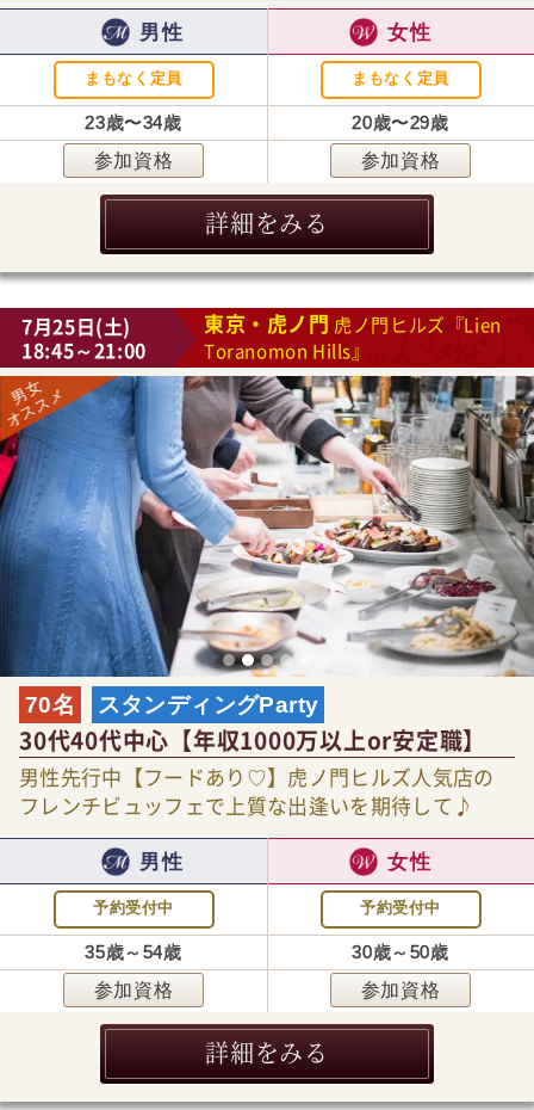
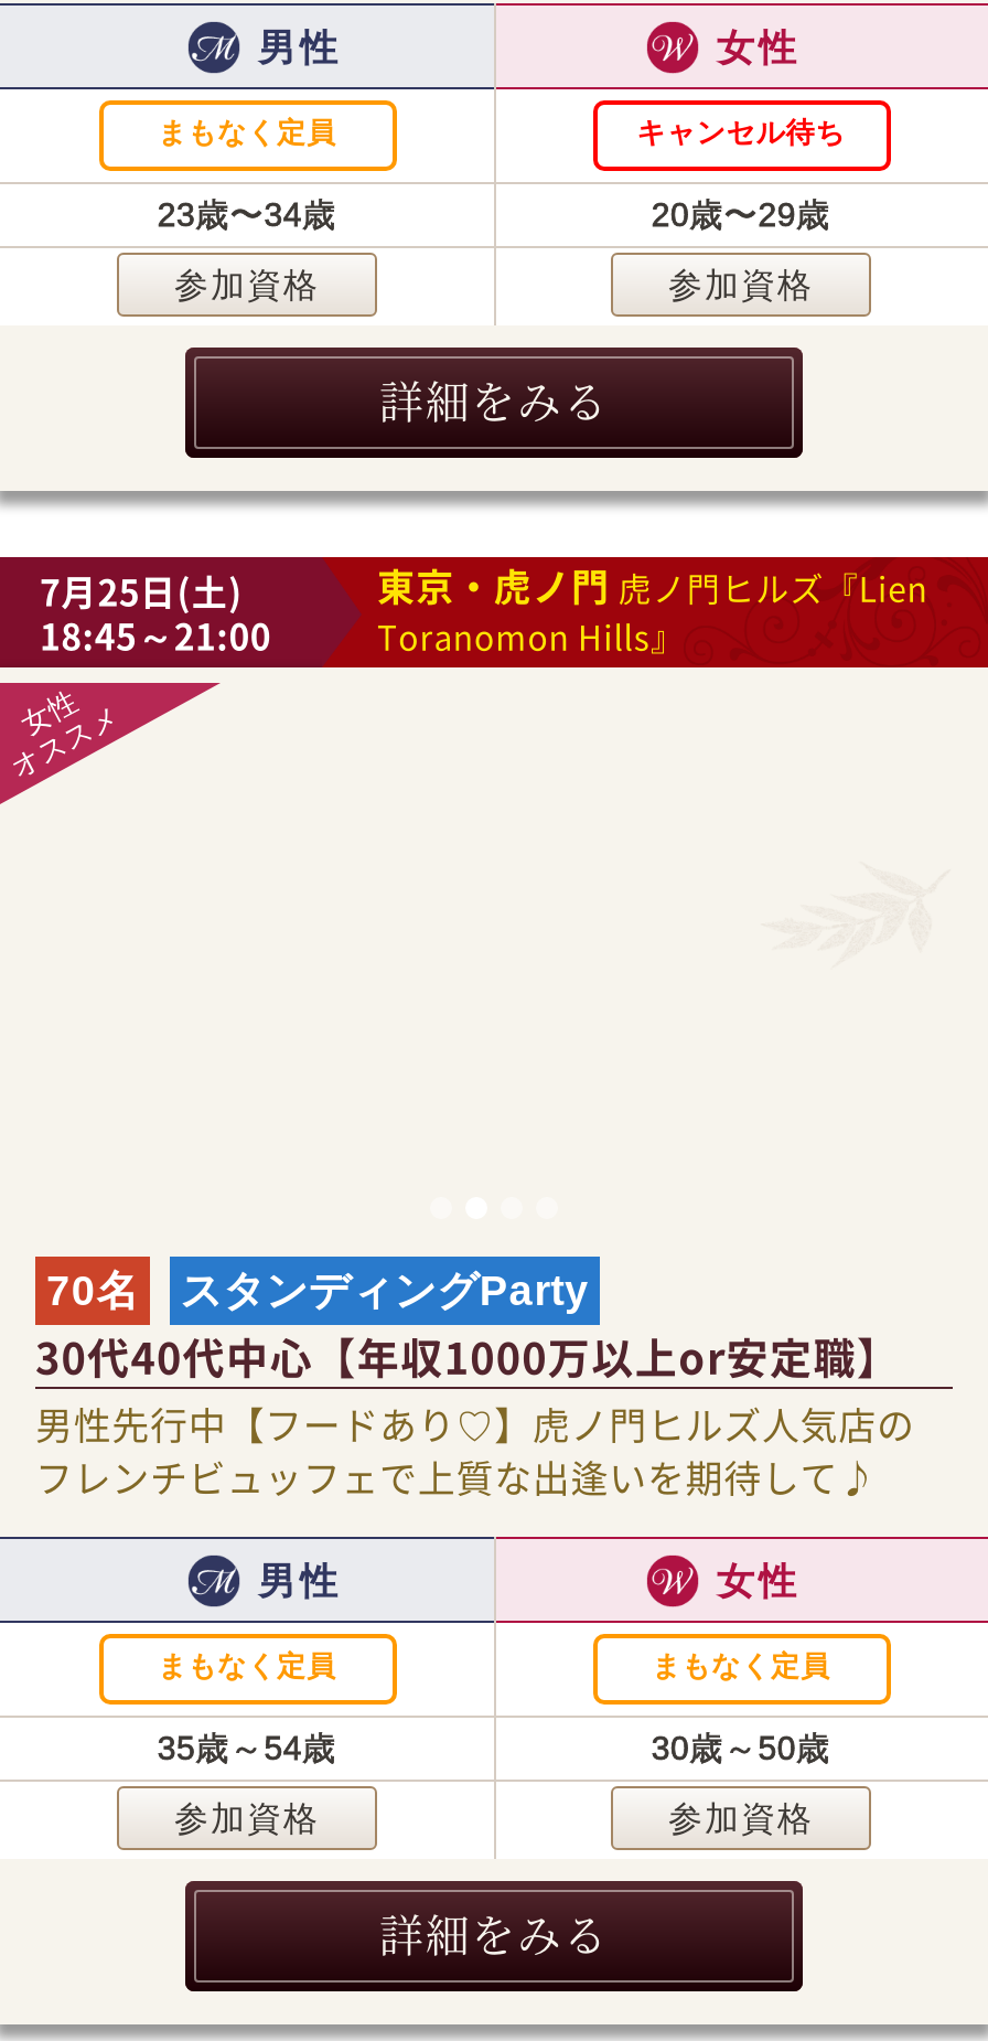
- まもなく定員
+ キャンセル待ち

- [image]

- 予約受付中
+ まもなく定員

- 予約受付中
+ まもなく定員
